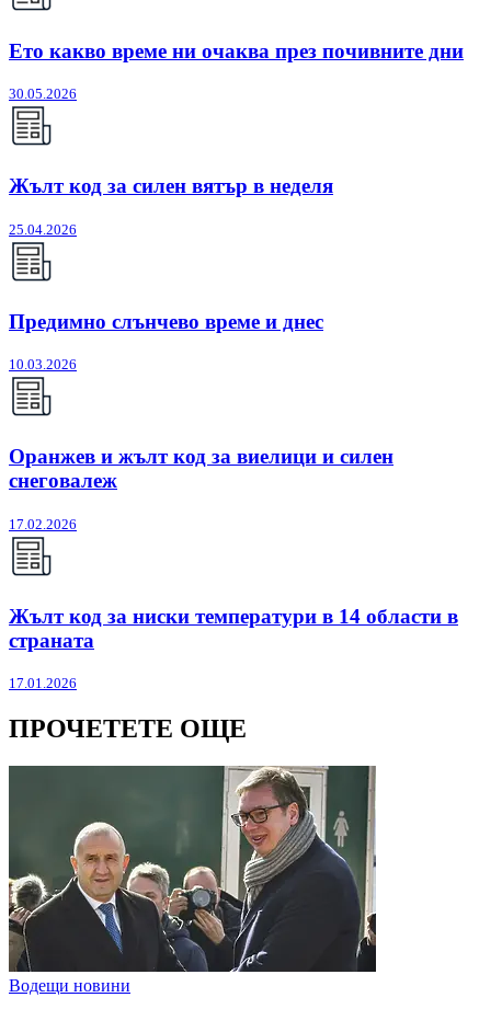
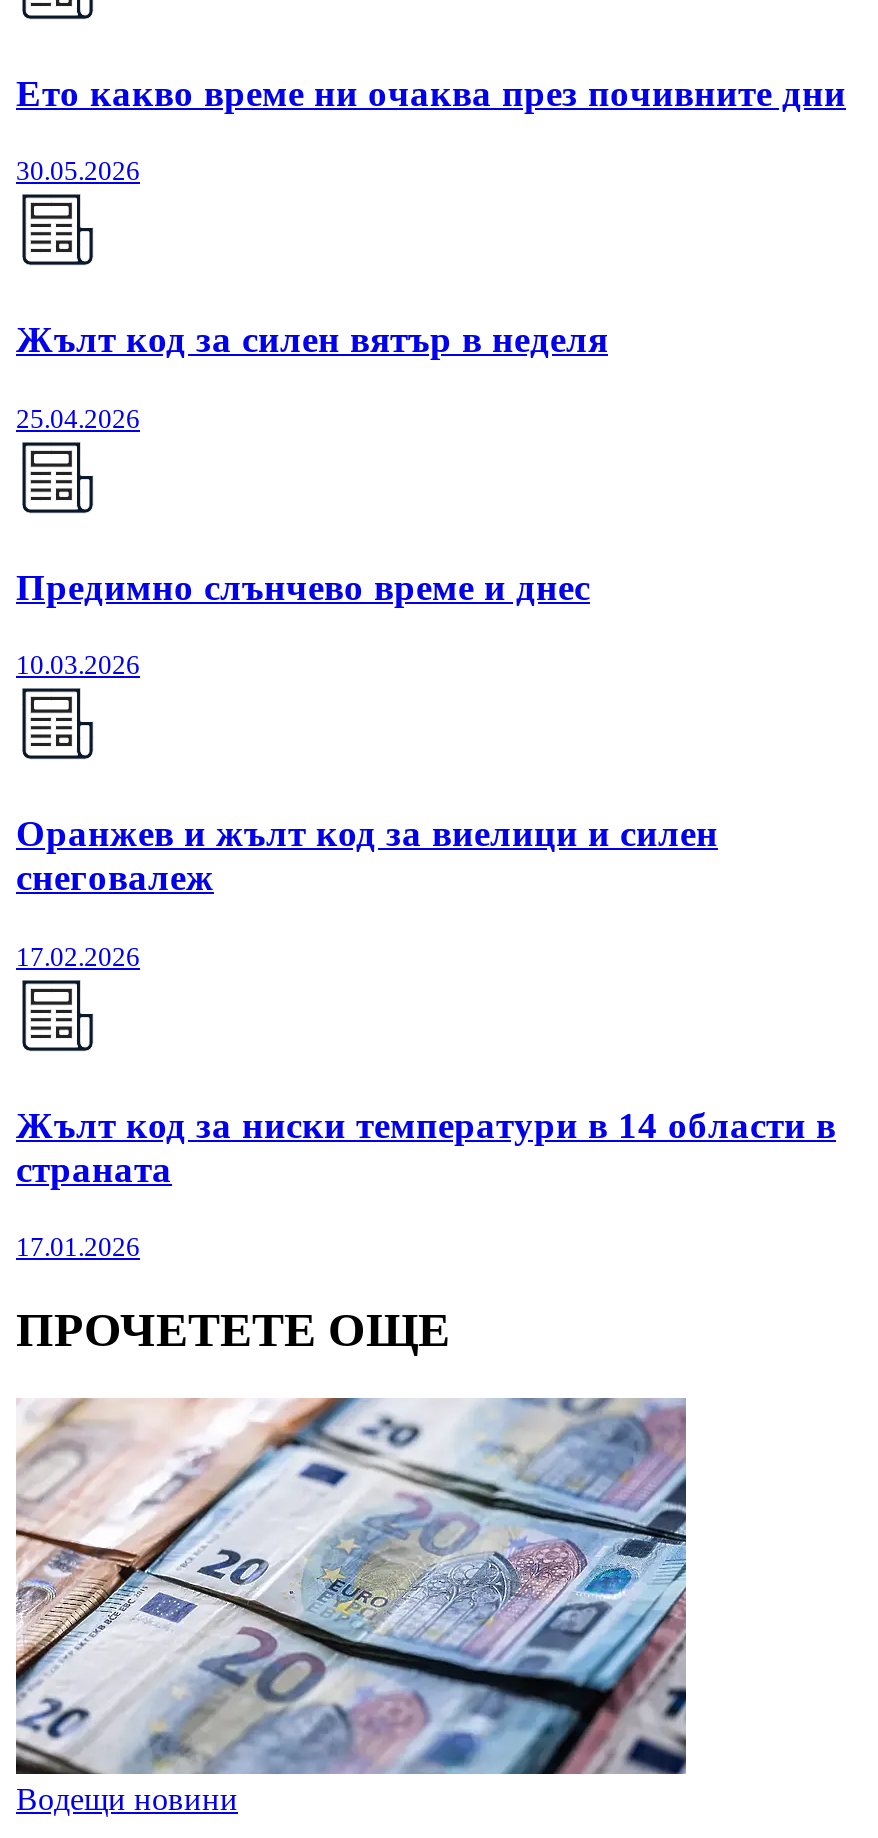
- [image]
+ [image]
